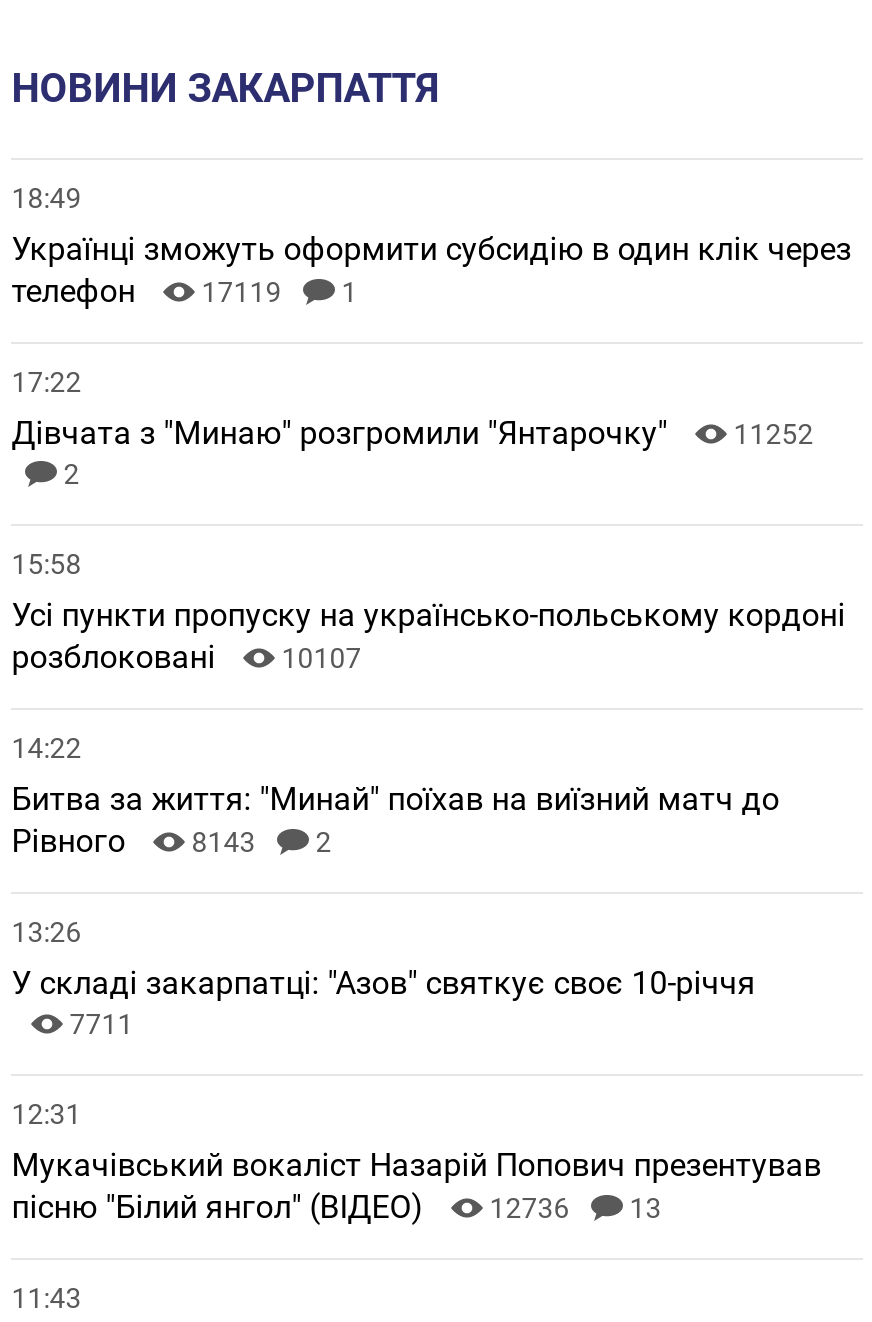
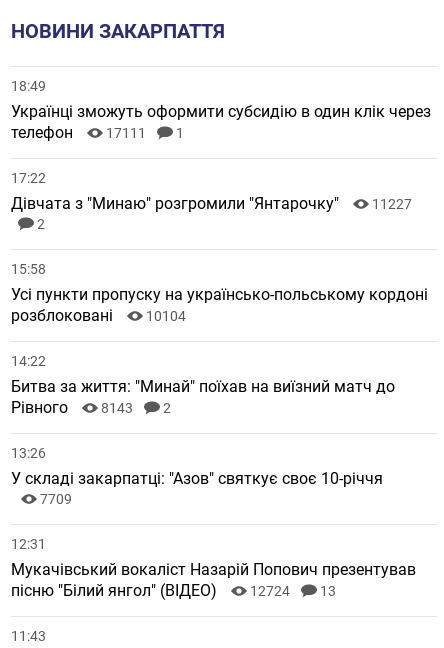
- телефон 17119 1
+ телефон 17111 1

- Дівчата з "Минаю" розгромили "Янтарочку" 11252
+ Дівчата з "Минаю" розгромили "Янтарочку" 11227

- розблоковані 10107
+ розблоковані 10104

- 7711
+ 7709

- пісню "Білий янгол" (ВІДЕО) 12736 13
+ пісню "Білий янгол" (ВІДЕО) 12724 13
